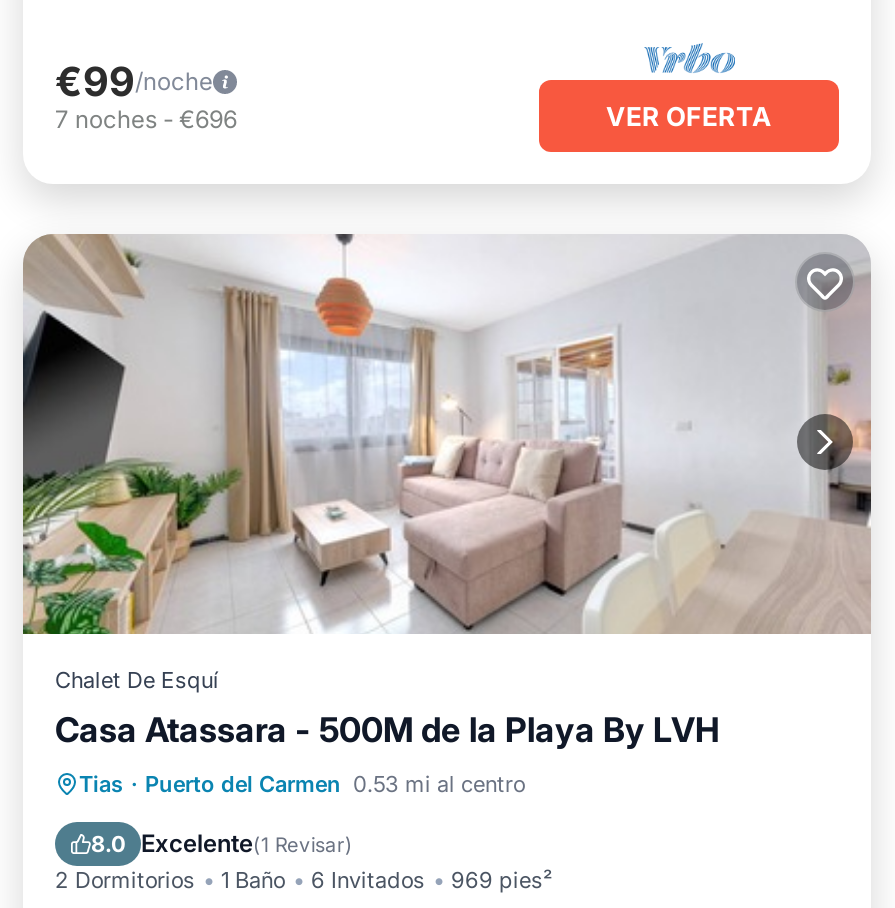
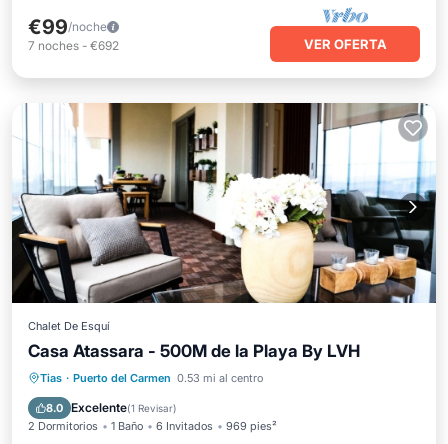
- 7 noches - €696
+ 7 noches - €692

- [image]
+ [image]
